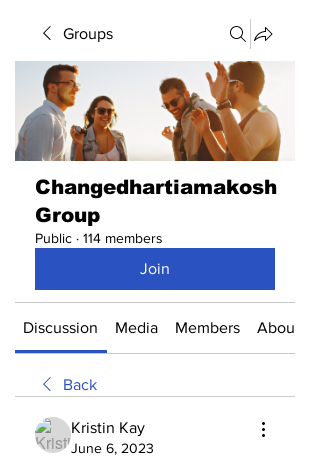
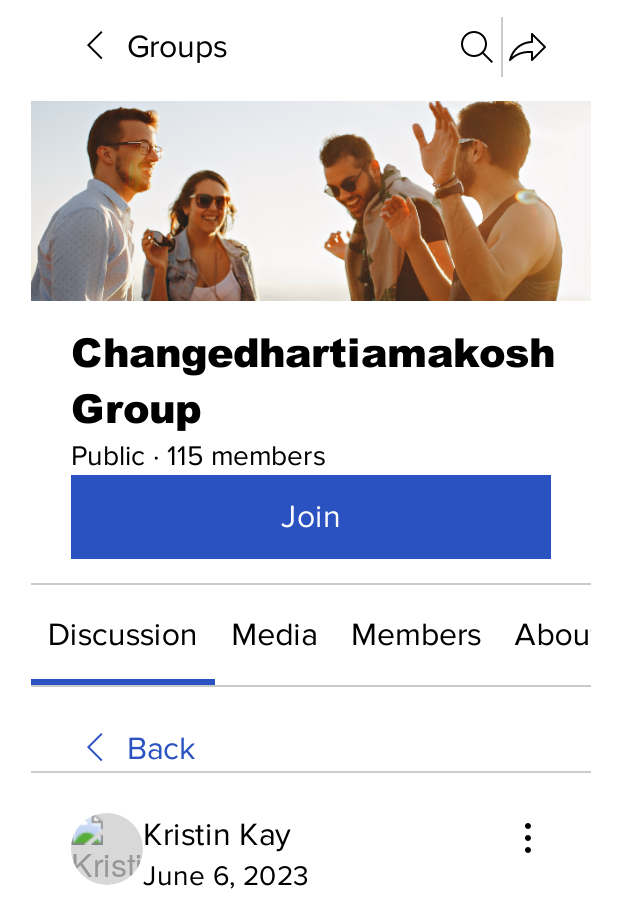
- Public · 114 members
+ Public · 115 members
